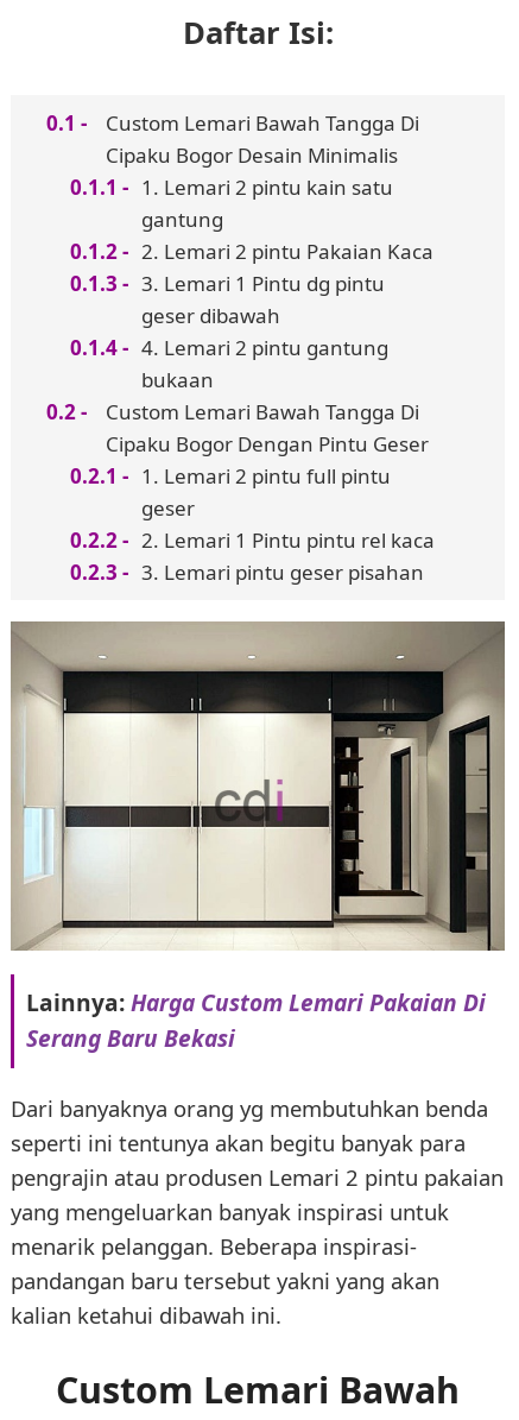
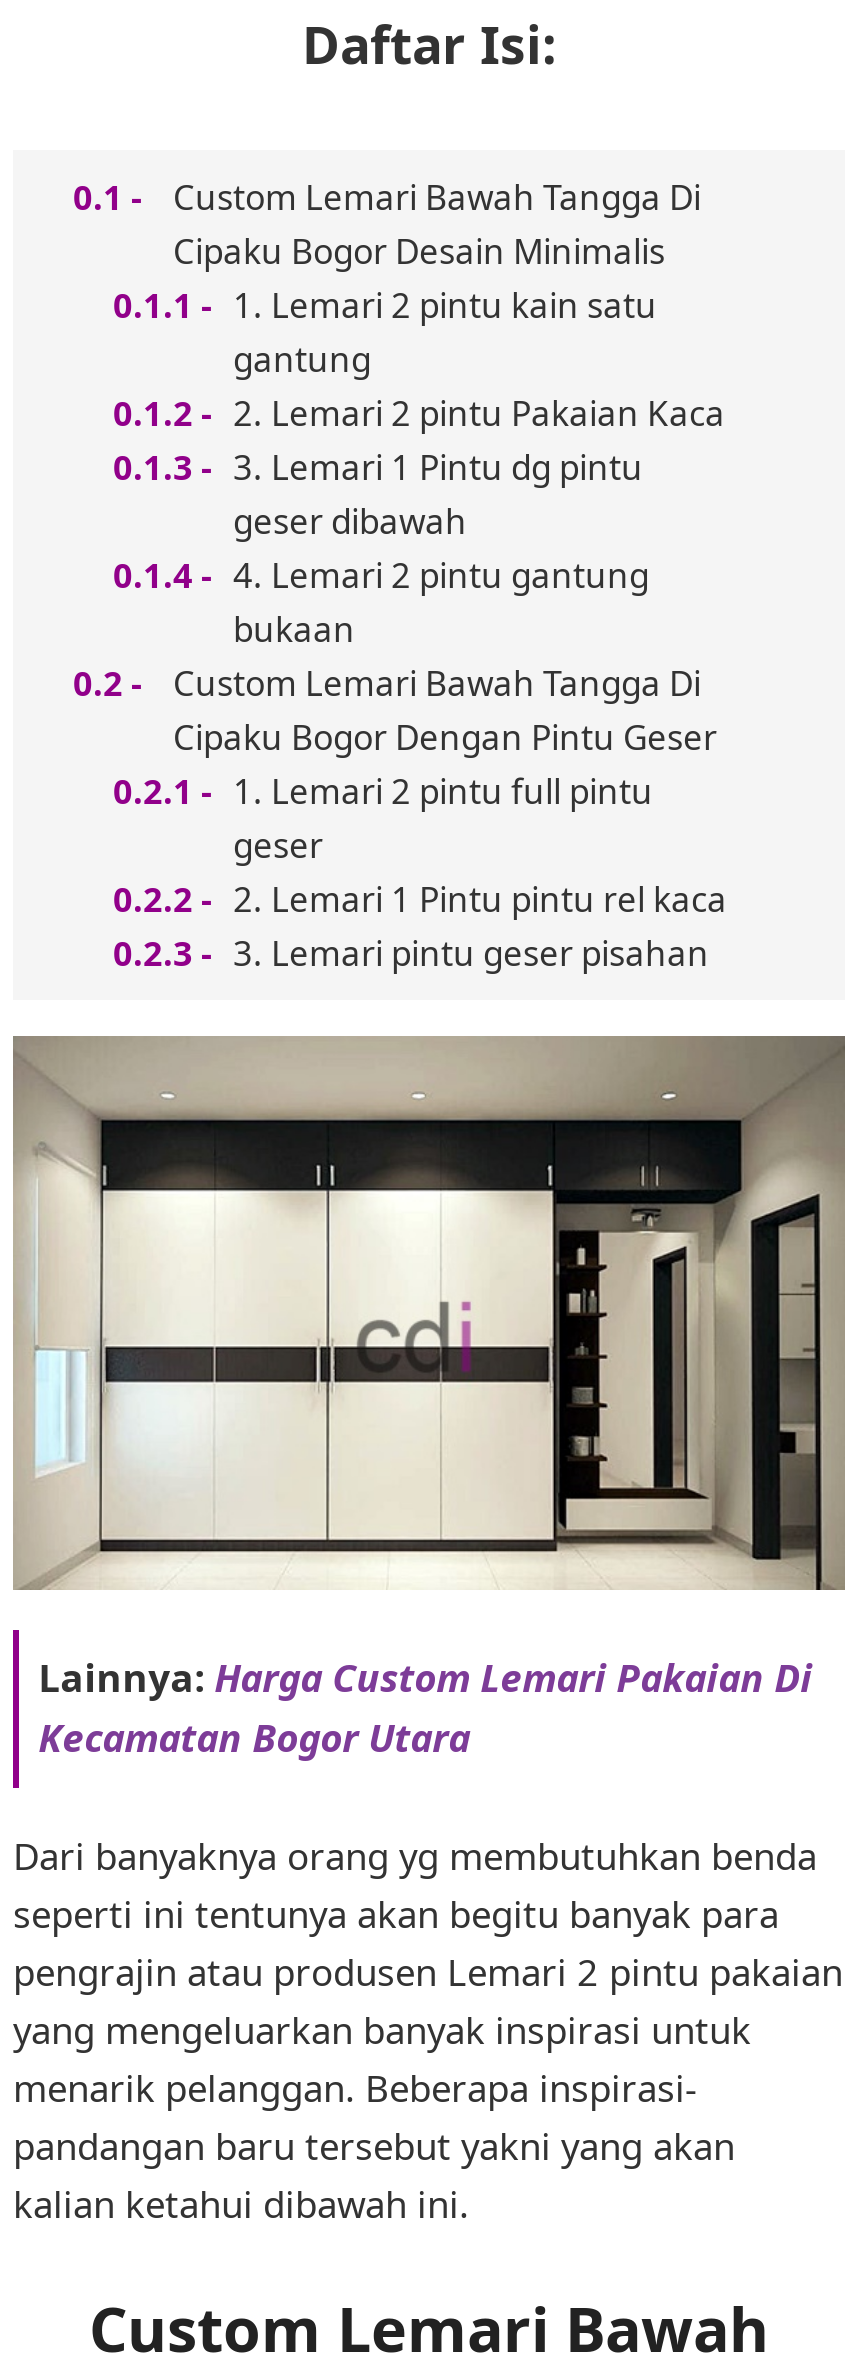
- Serang Baru Bekasi
+ Kecamatan Bogor Utara
